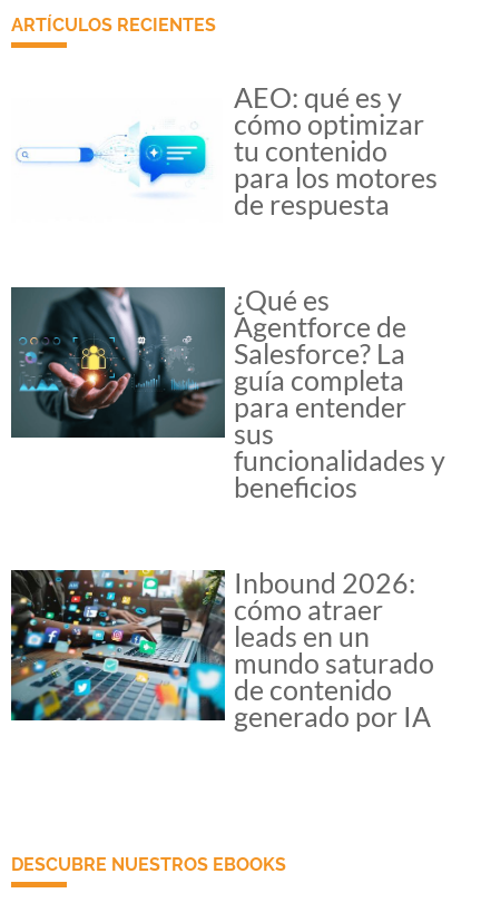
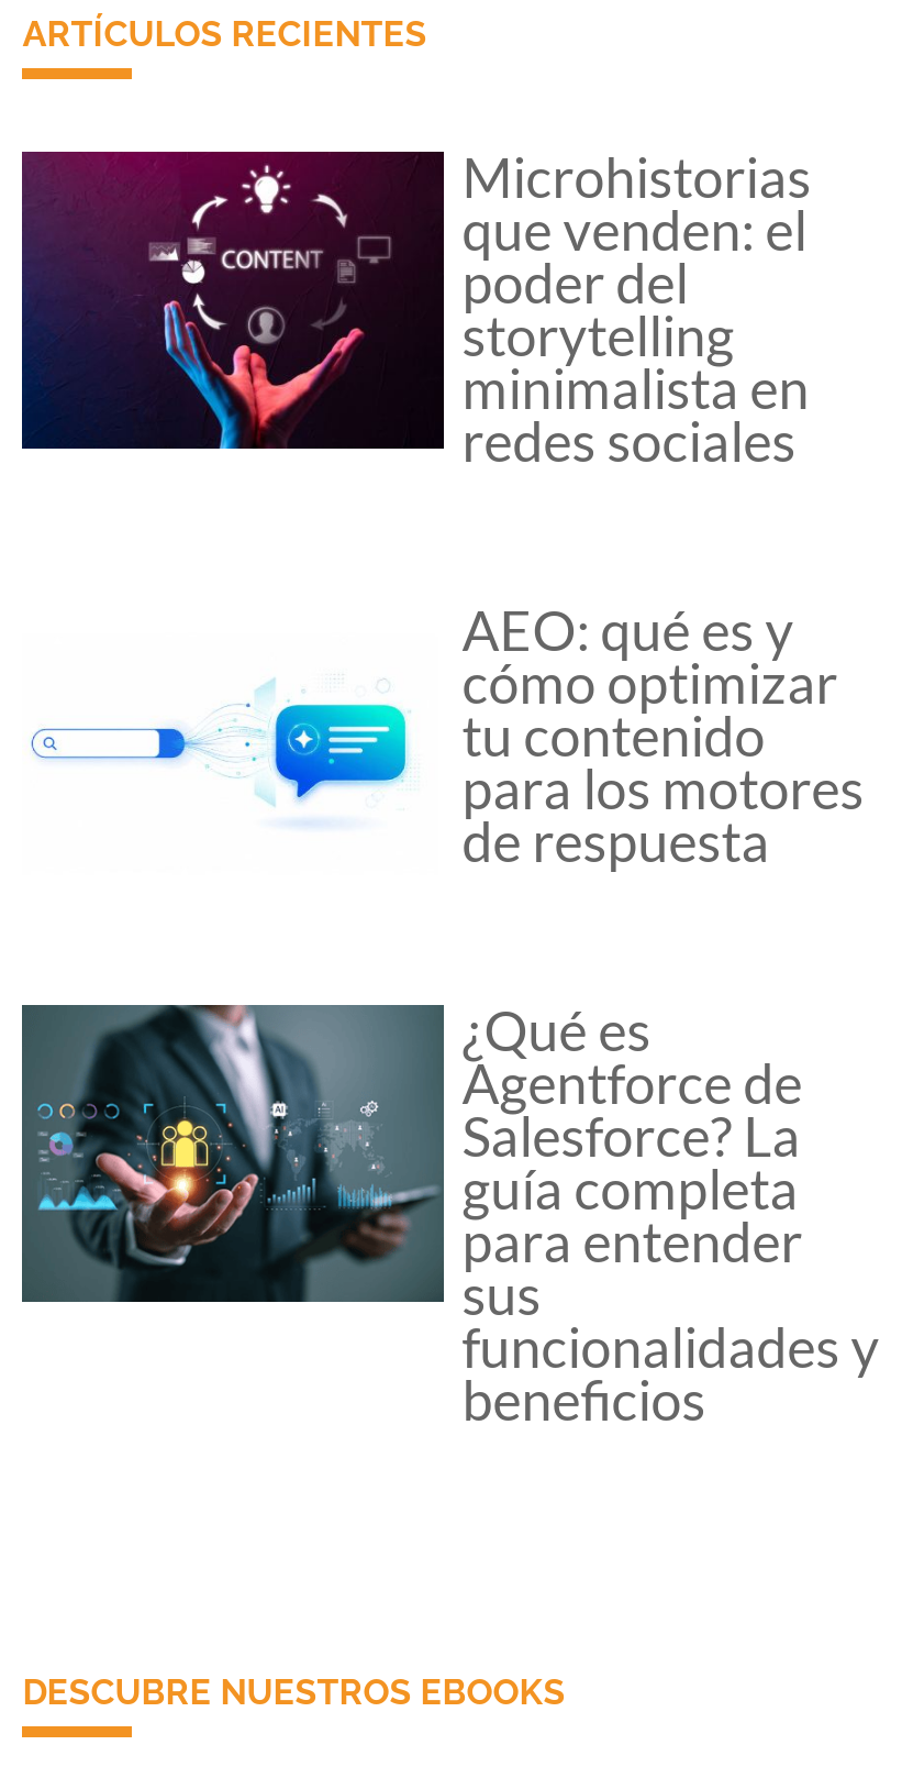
+ [image]
+ Microhistorias
+ que venden: el
+ poder del
+ storytelling
+ minimalista en
+ redes sociales

moved down: [image] | AEO: qué es y | cómo optimizar | ... | funcionalidades y | beneficios

- [image]
- Inbound 2026:
- cómo atraer
- leads en un
- mundo saturado
- de contenido
- generado por IA
